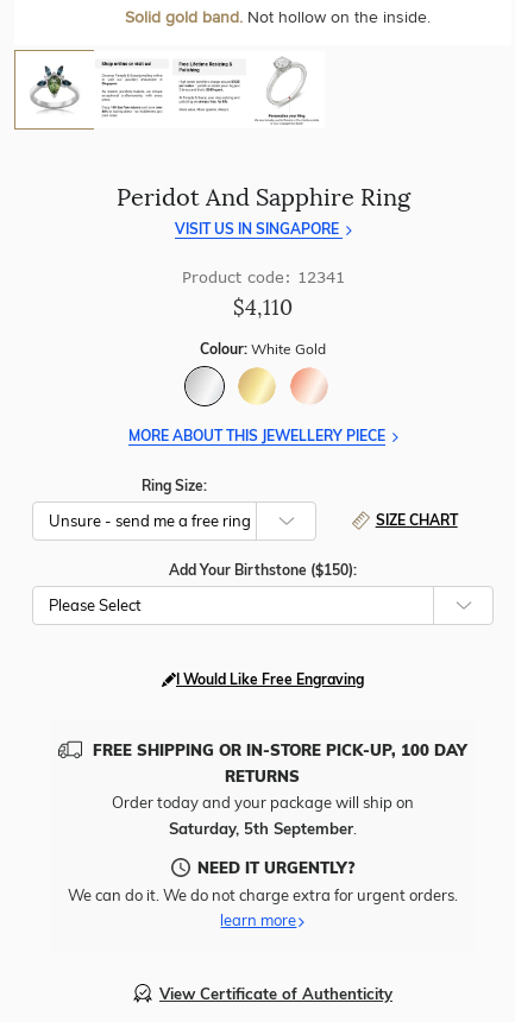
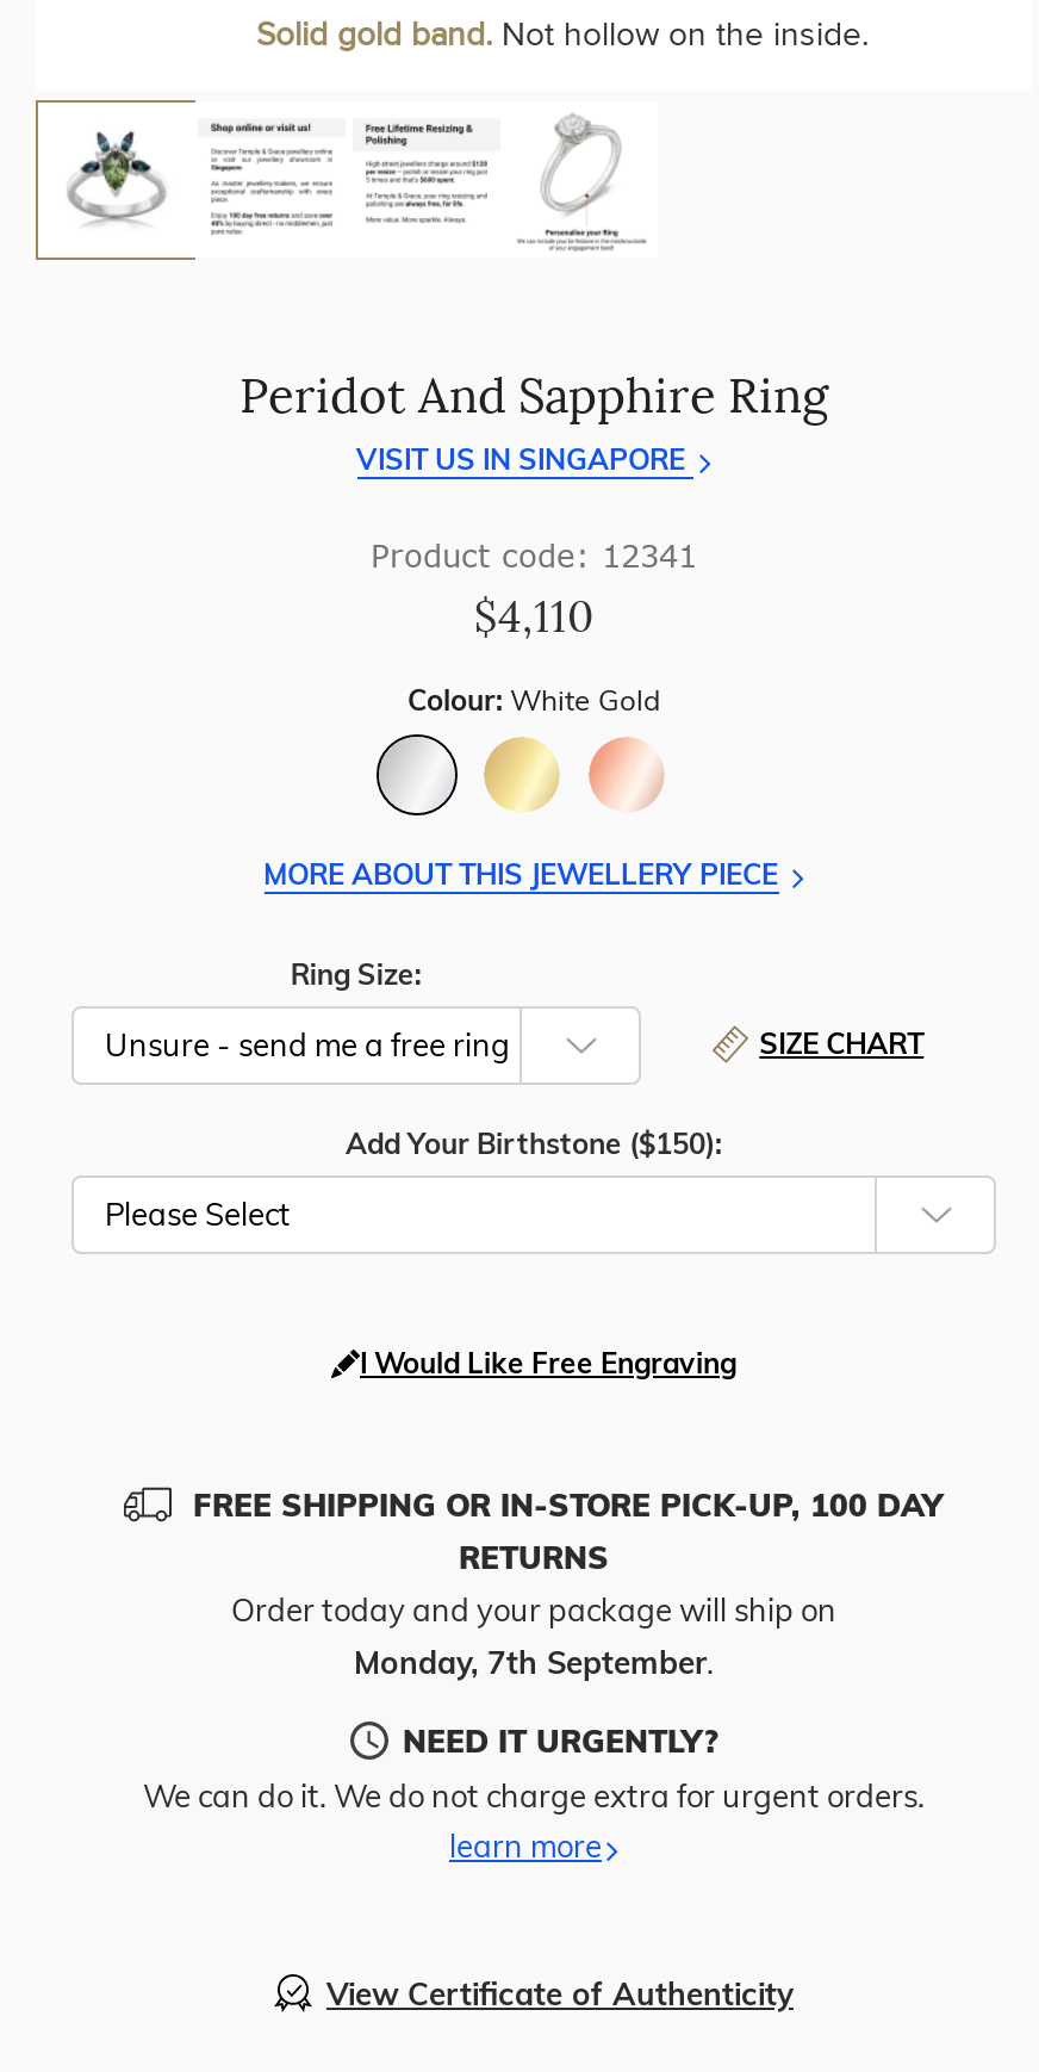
- Saturday, 5th September.
+ Monday, 7th September.
